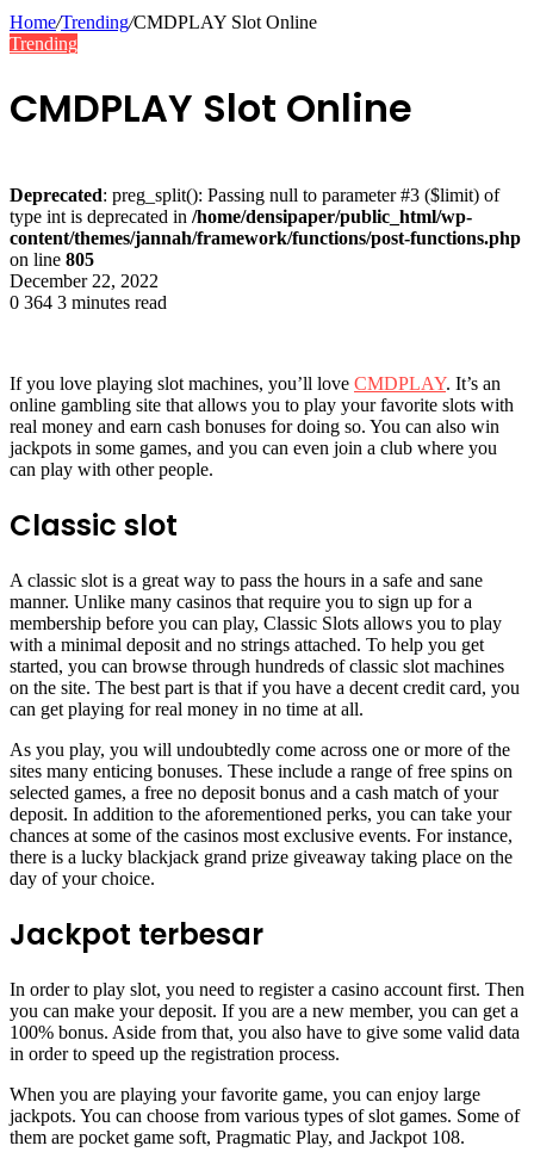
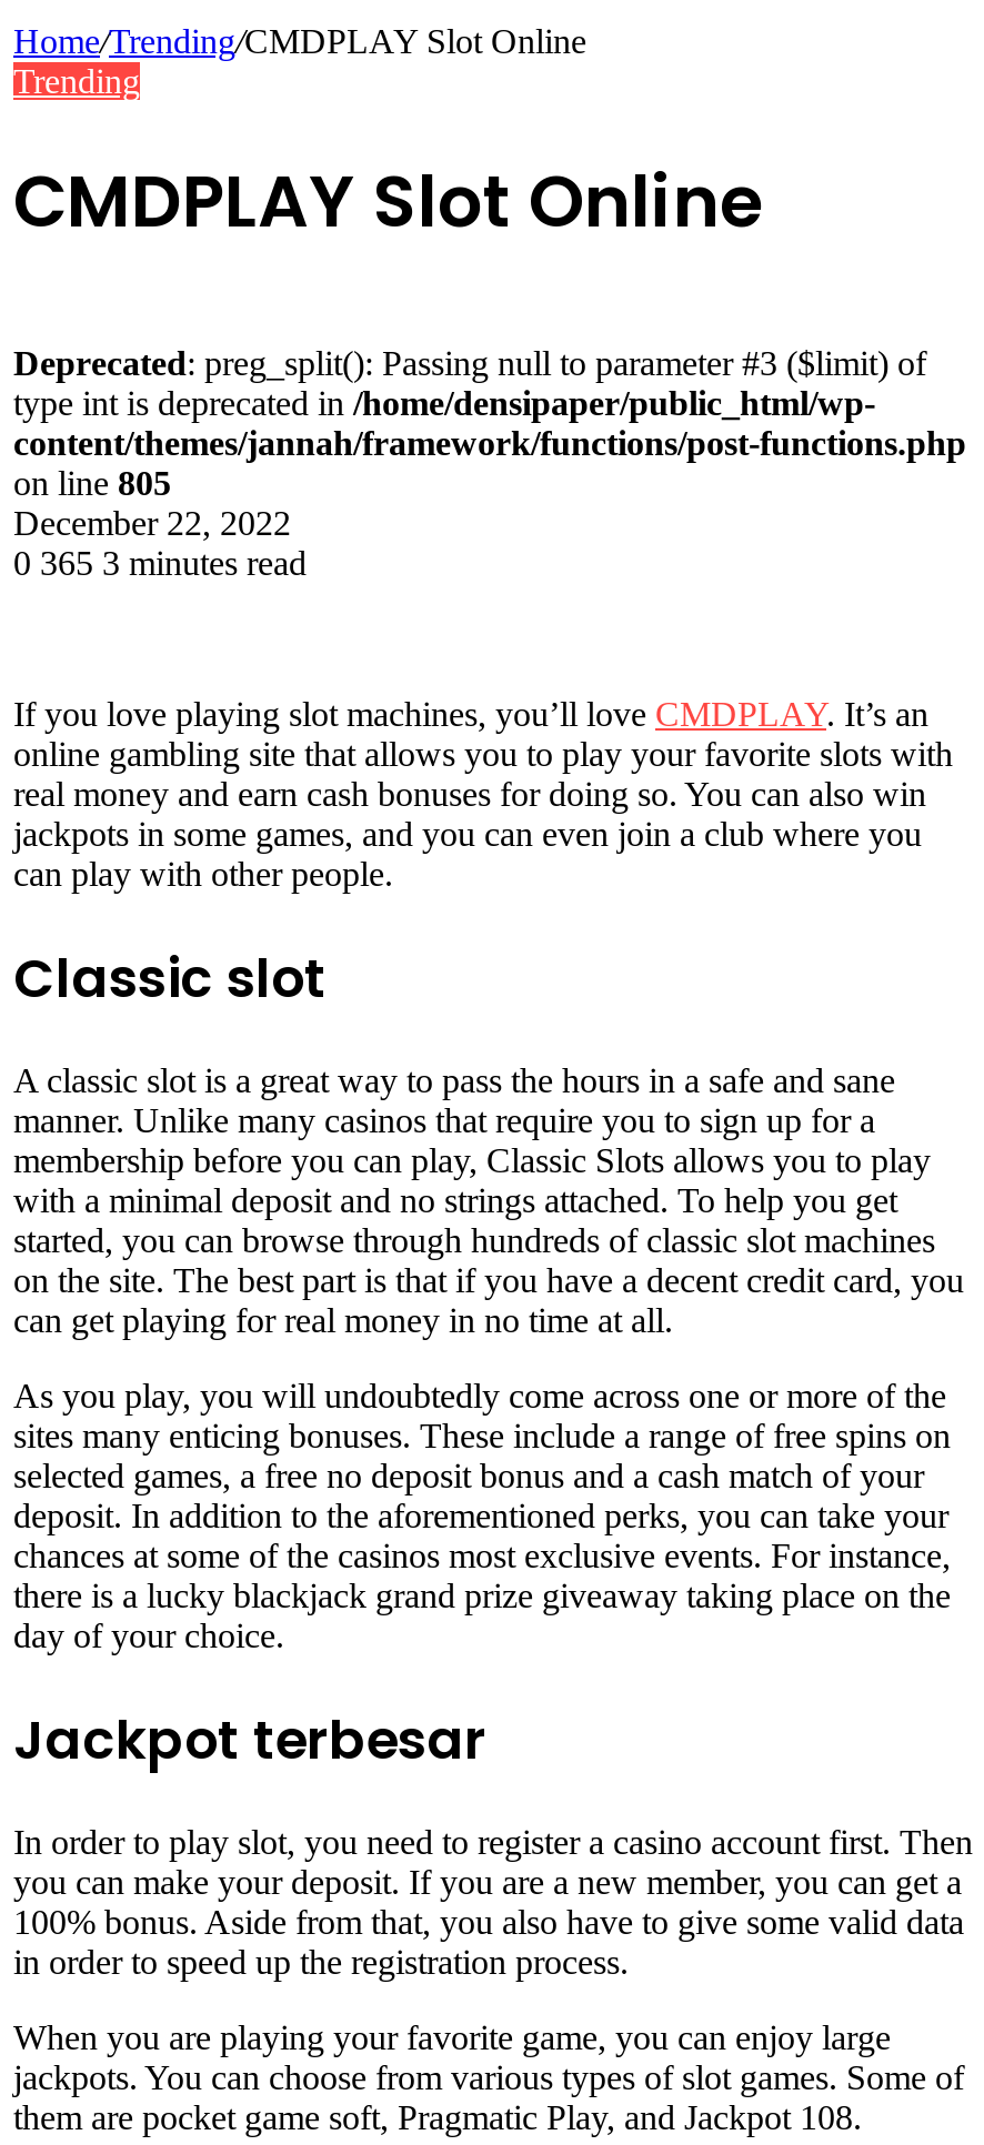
- 0 364 3 minutes read
+ 0 365 3 minutes read
